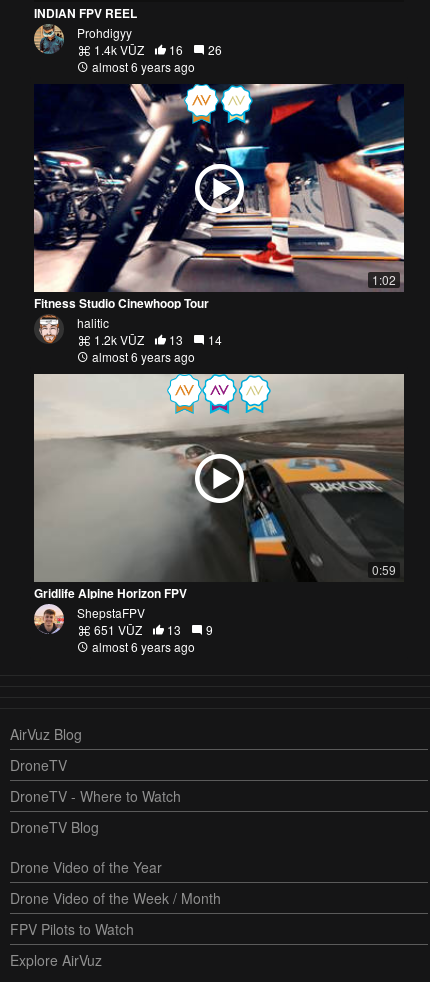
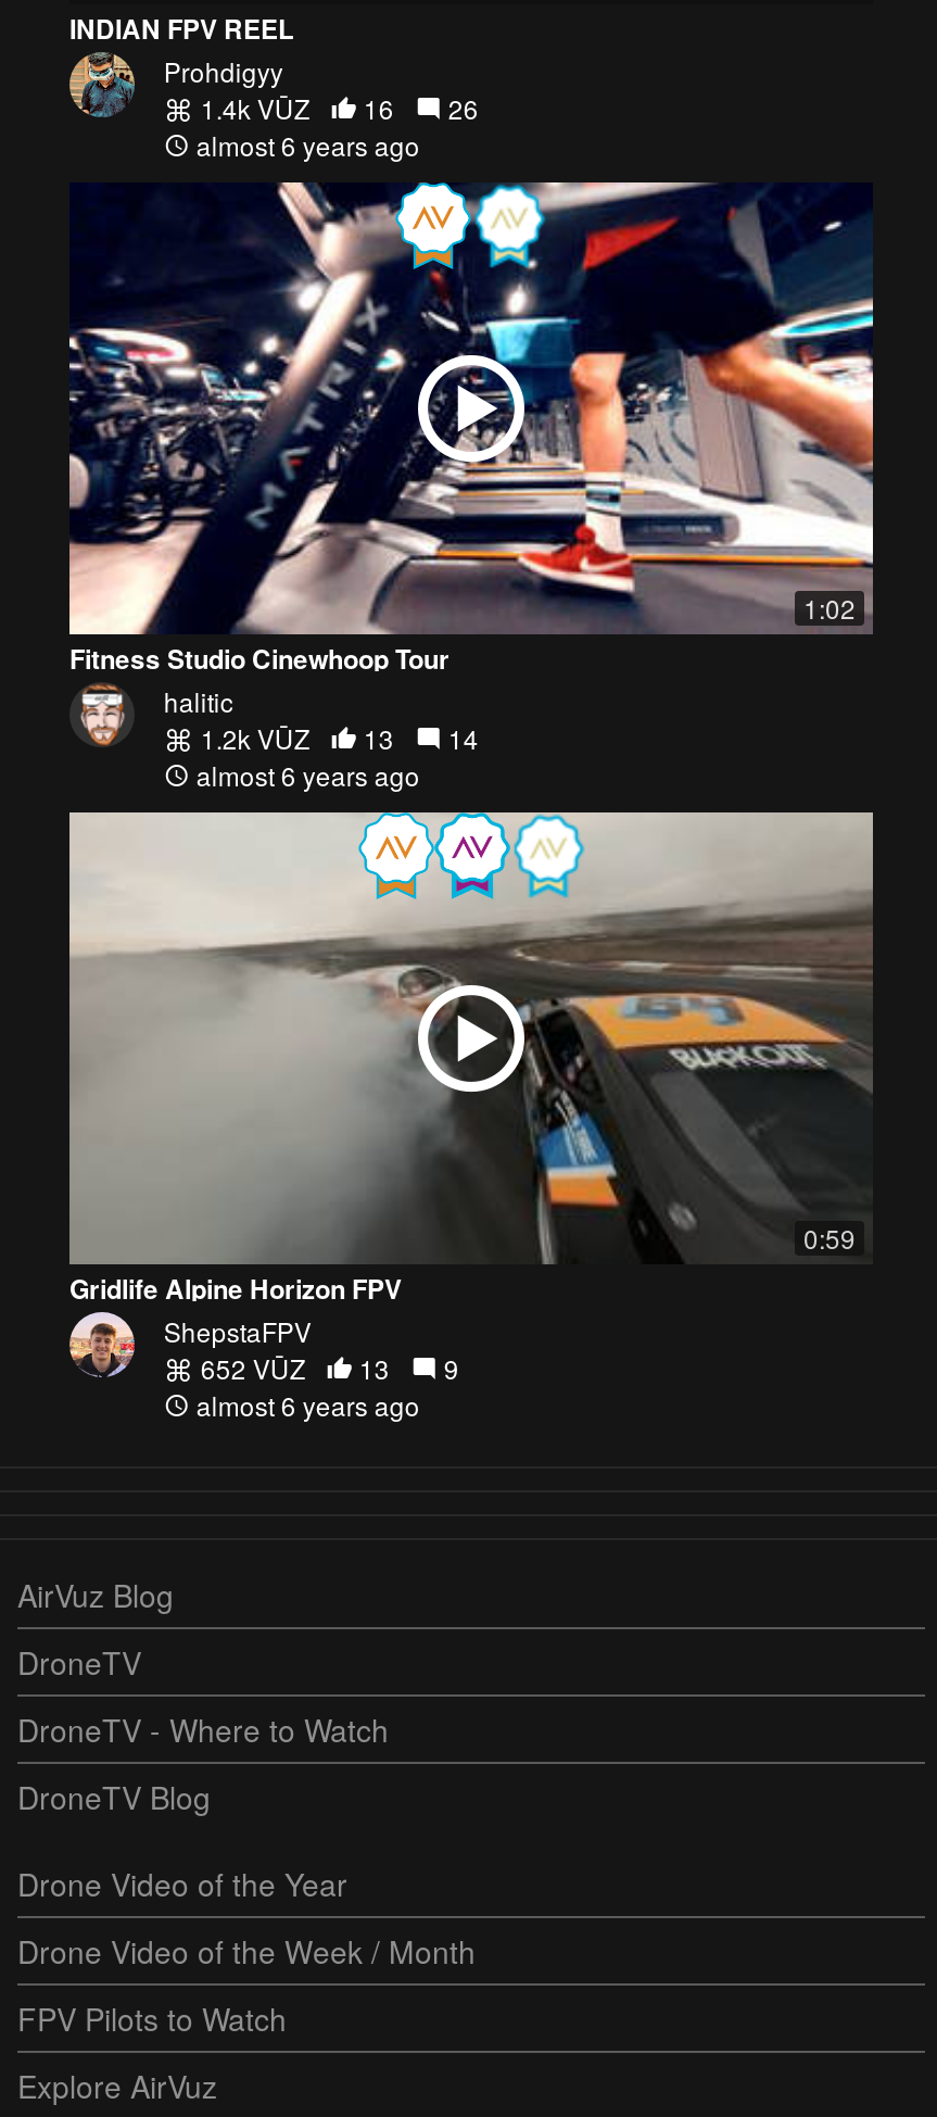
- 651 VŪZ 13 9
+ 652 VŪZ 13 9
